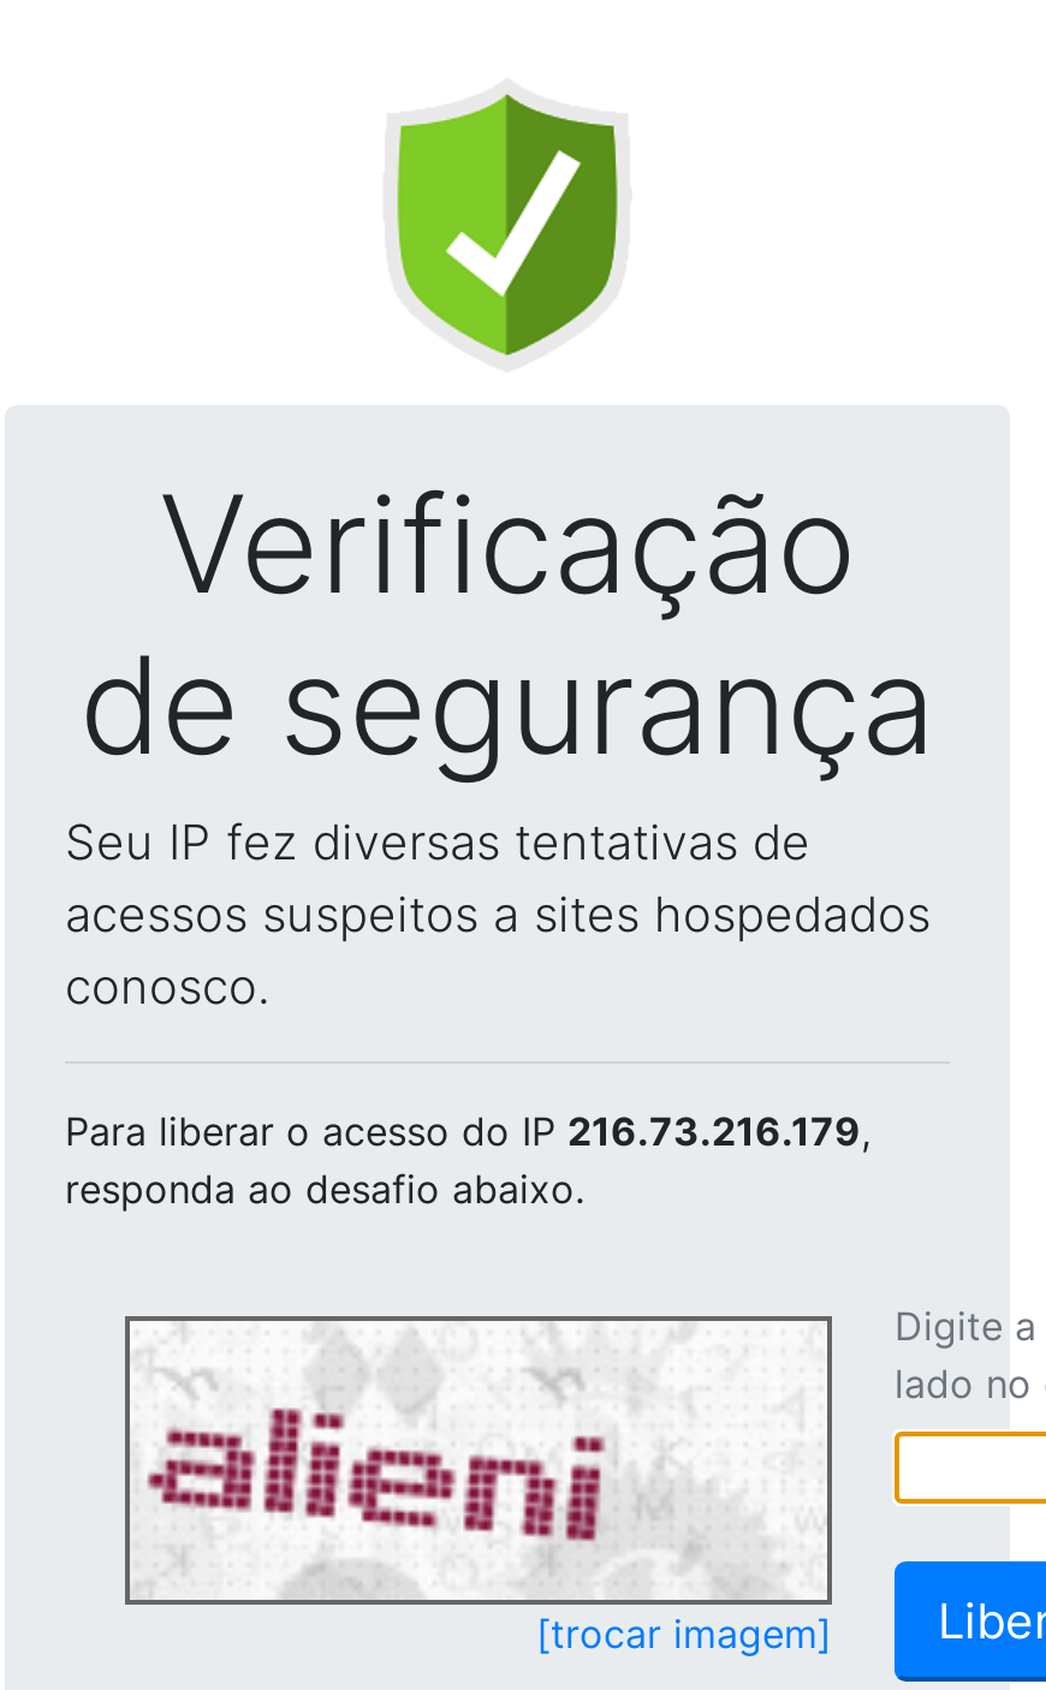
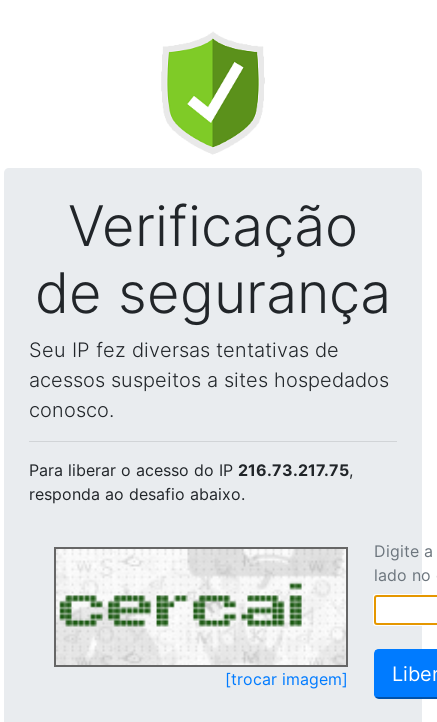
- Para liberar o acesso do IP 216.73.216.179,
+ Para liberar o acesso do IP 216.73.217.75,

- [image]
+ [image]
